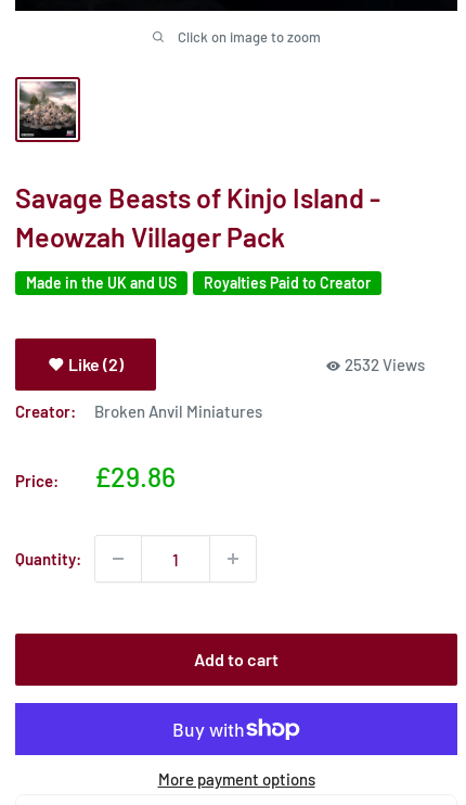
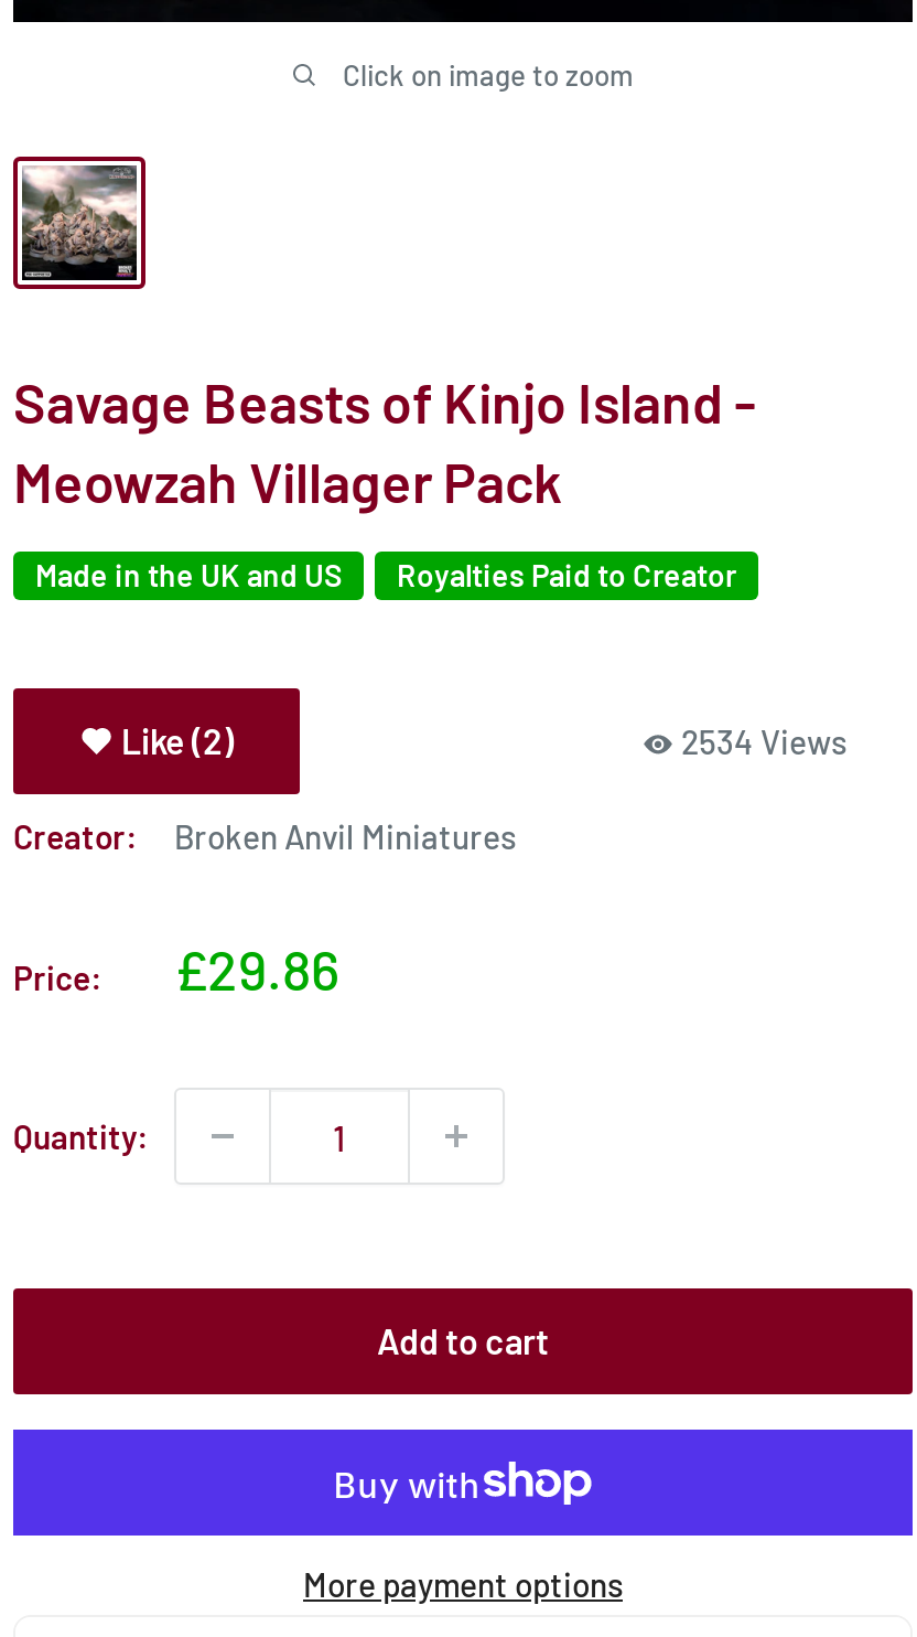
- 2532 Views
+ 2534 Views
